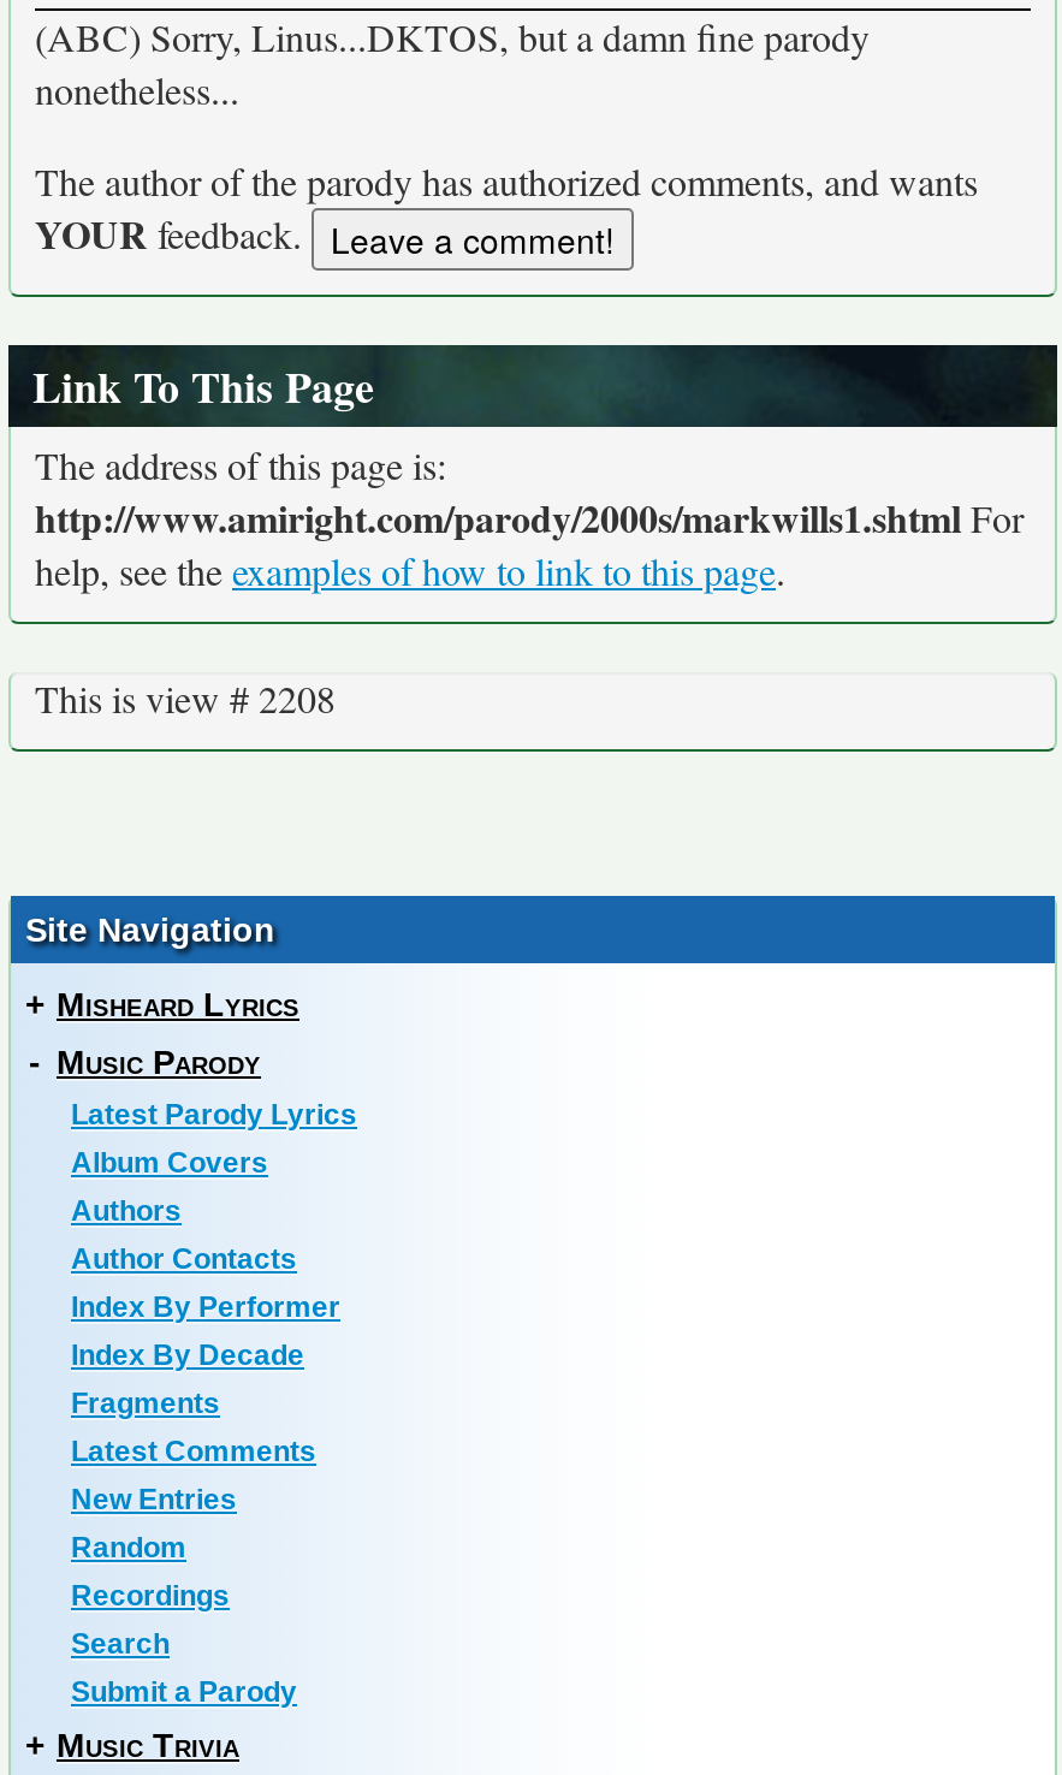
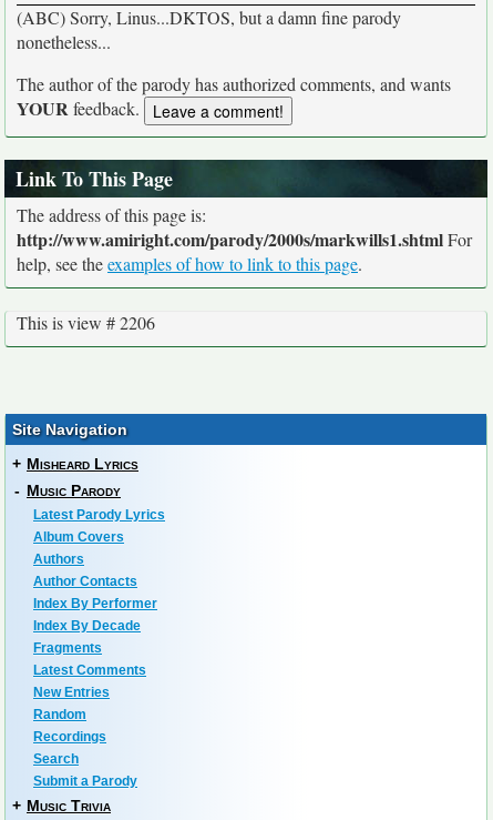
- This is view # 2208
+ This is view # 2206
